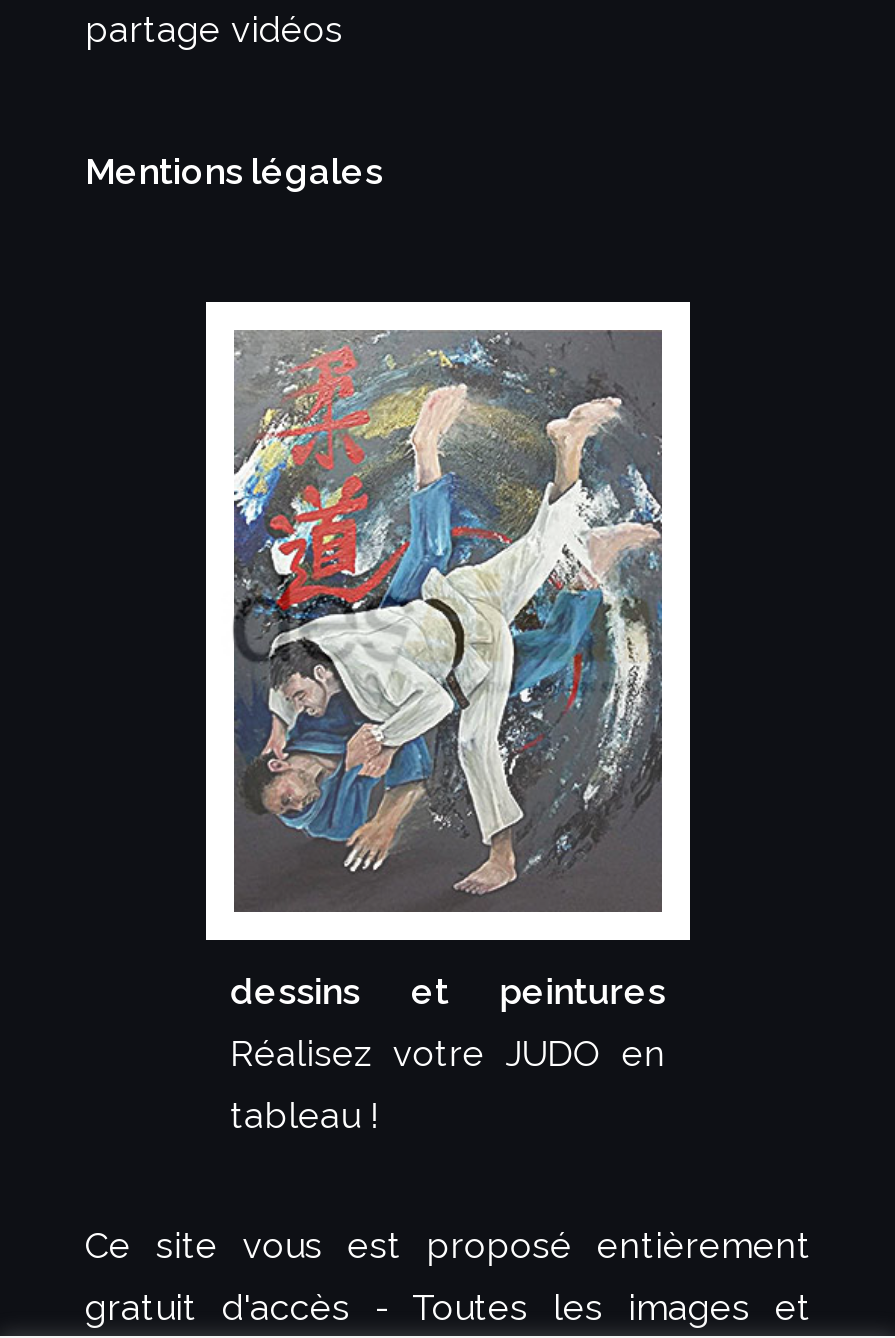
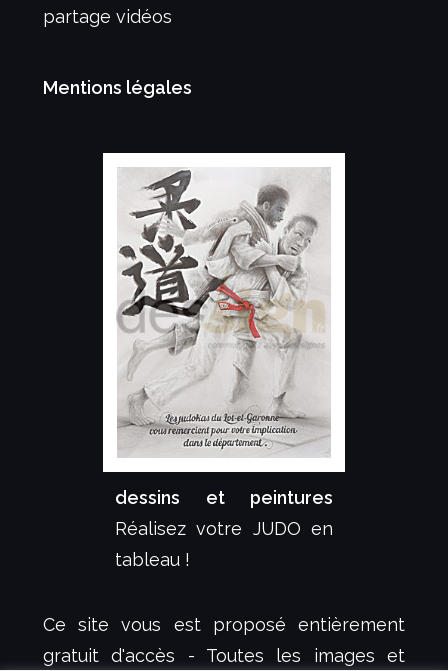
- [image]
+ [image]
